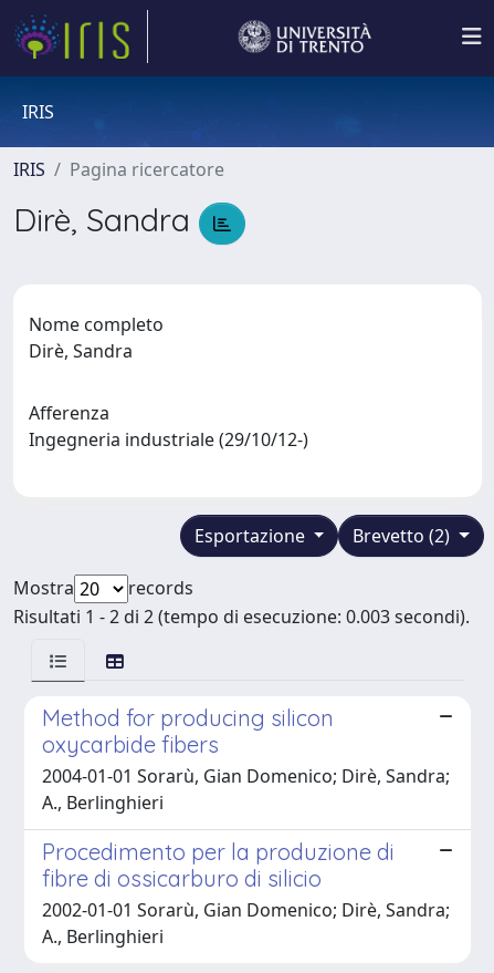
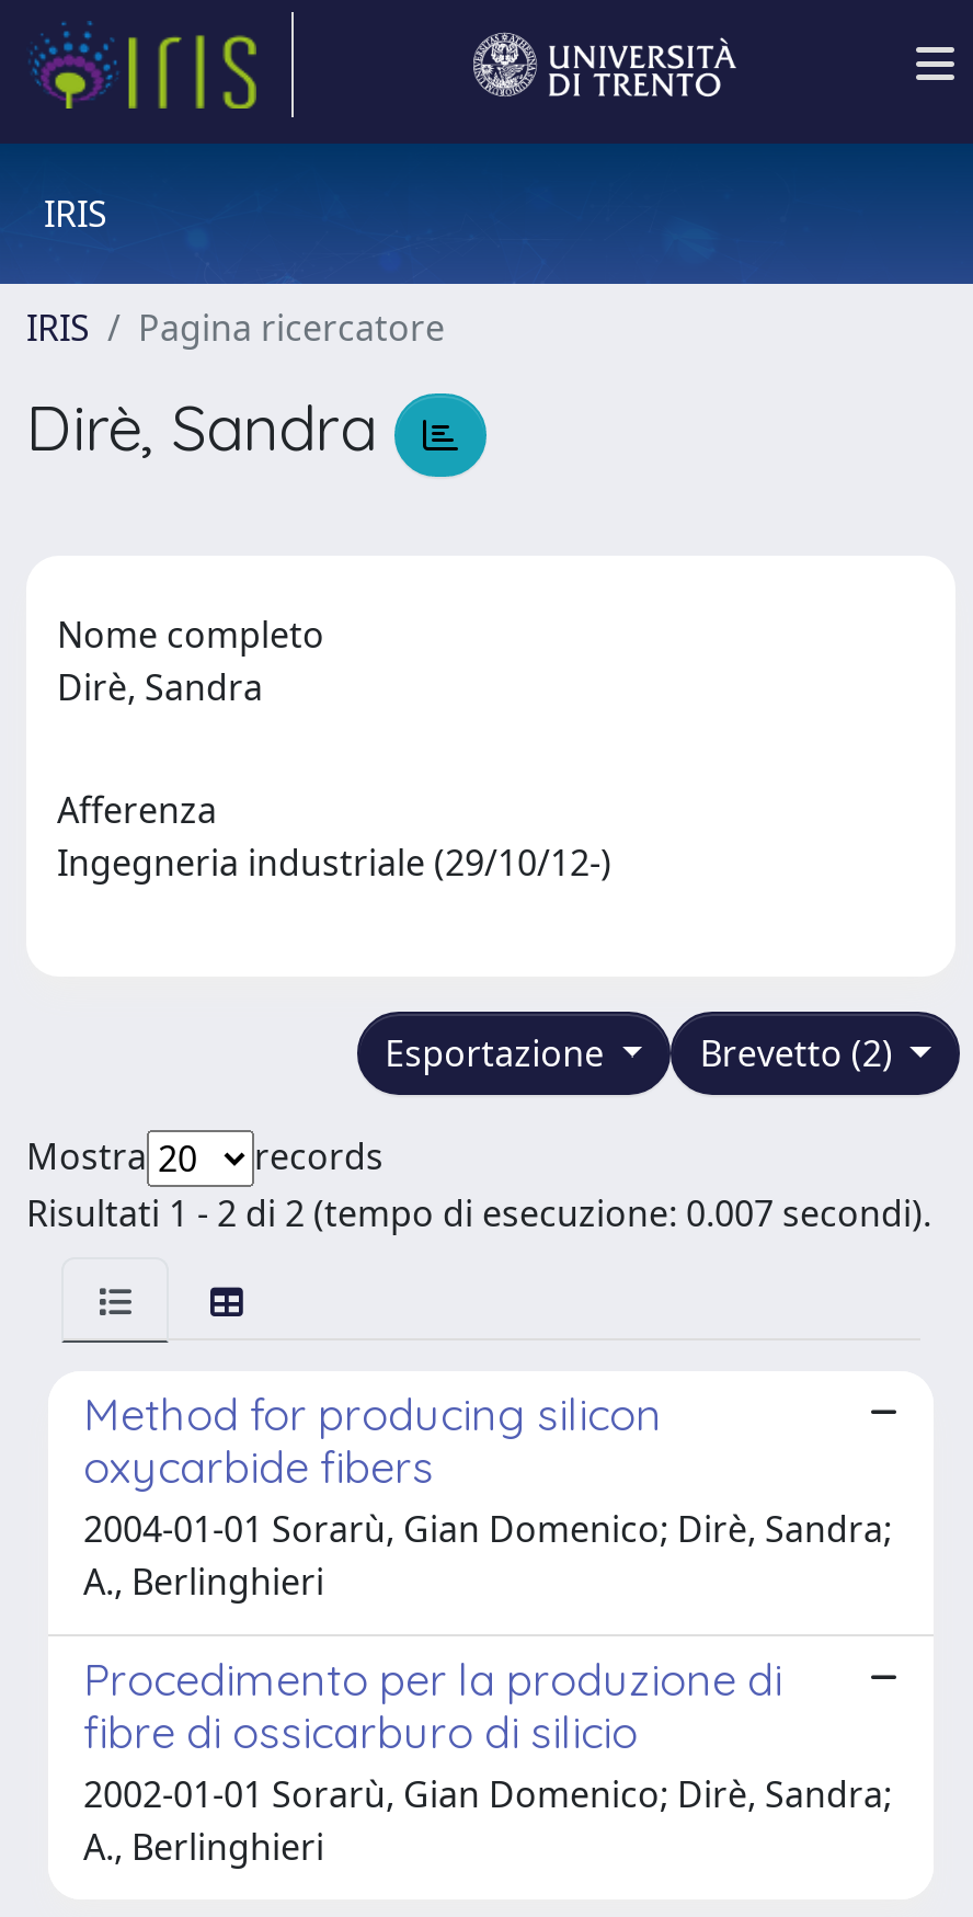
- Risultati 1 - 2 di 2 (tempo di esecuzione: 0.003 secondi).
+ Risultati 1 - 2 di 2 (tempo di esecuzione: 0.007 secondi).
